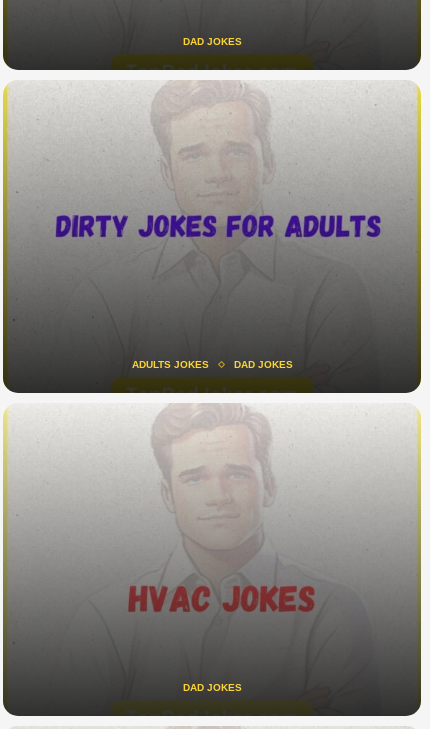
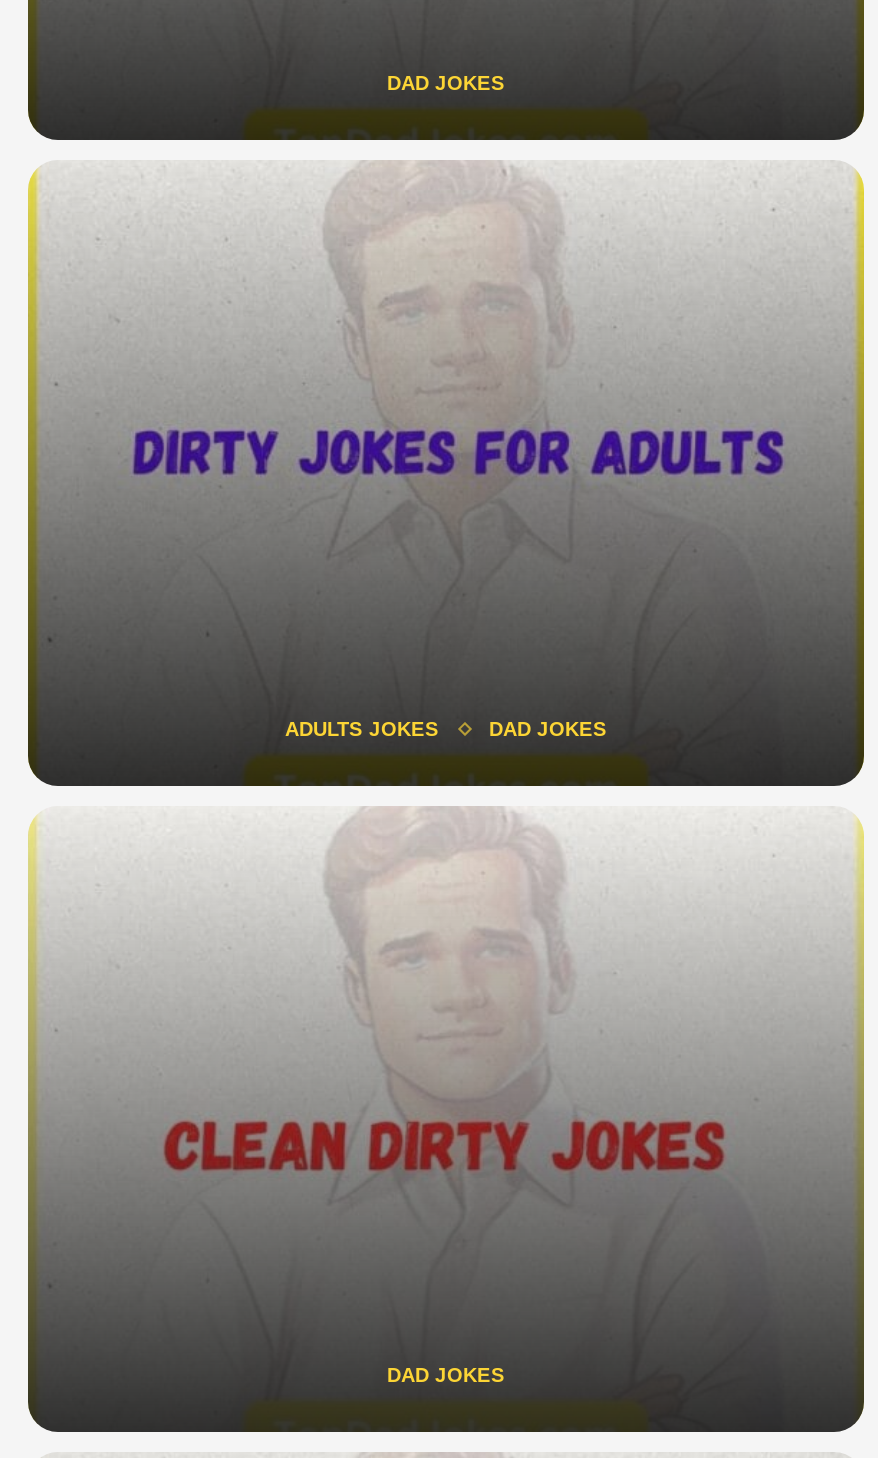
- [image]
+ [image]
